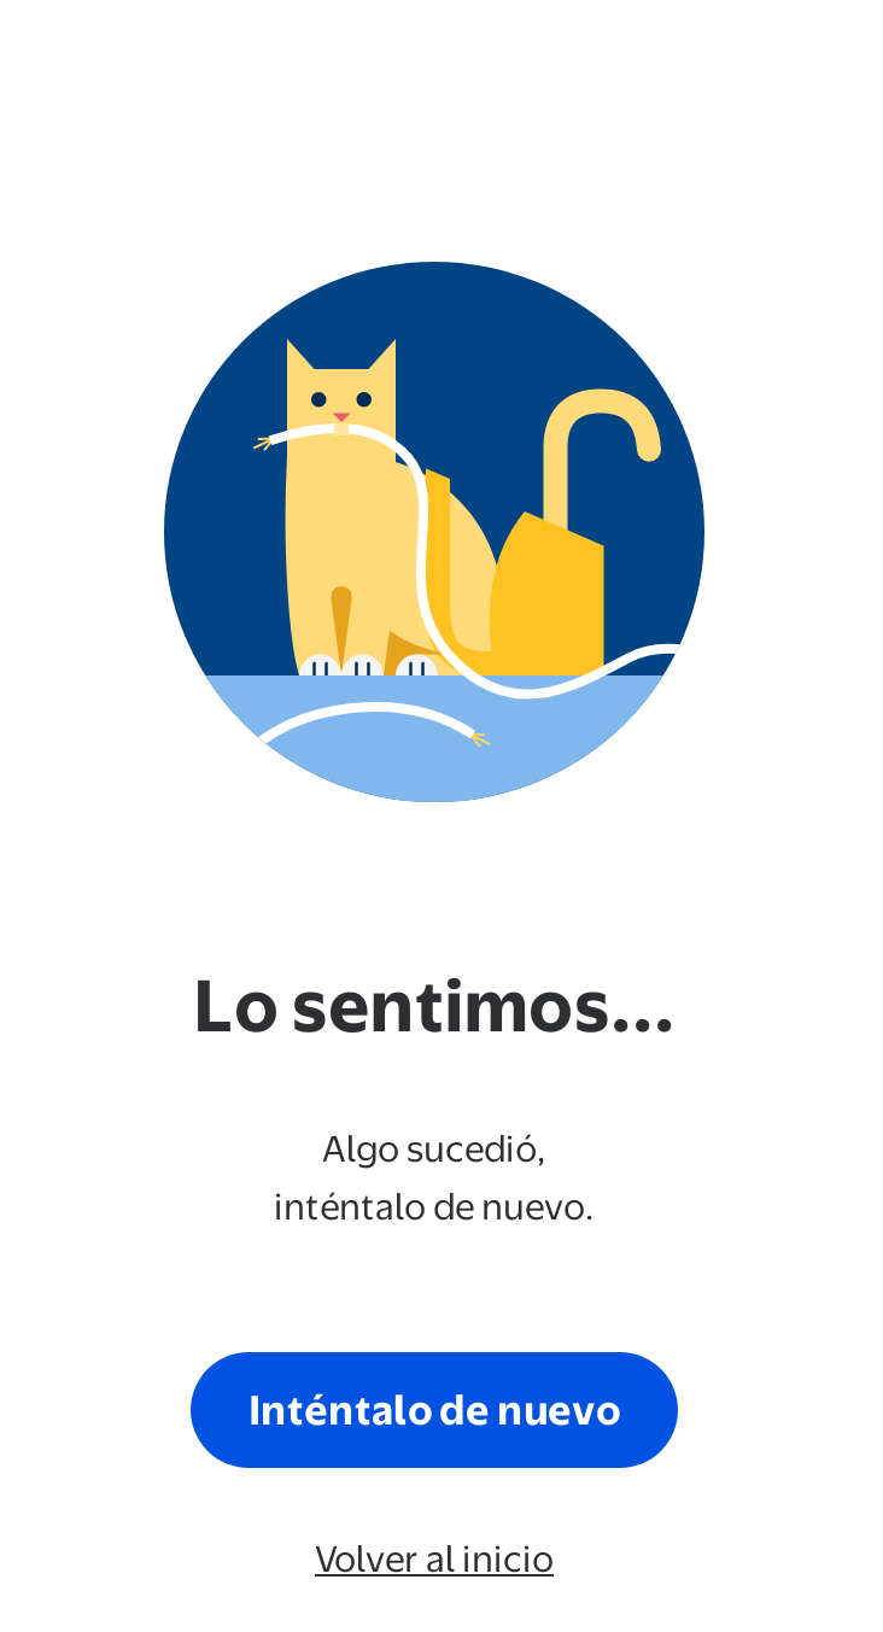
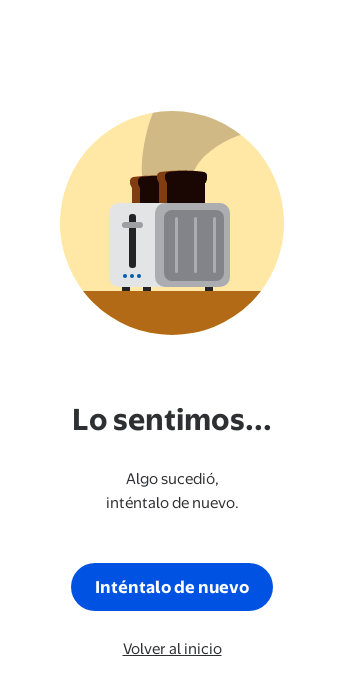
- [image]
+ [image]
